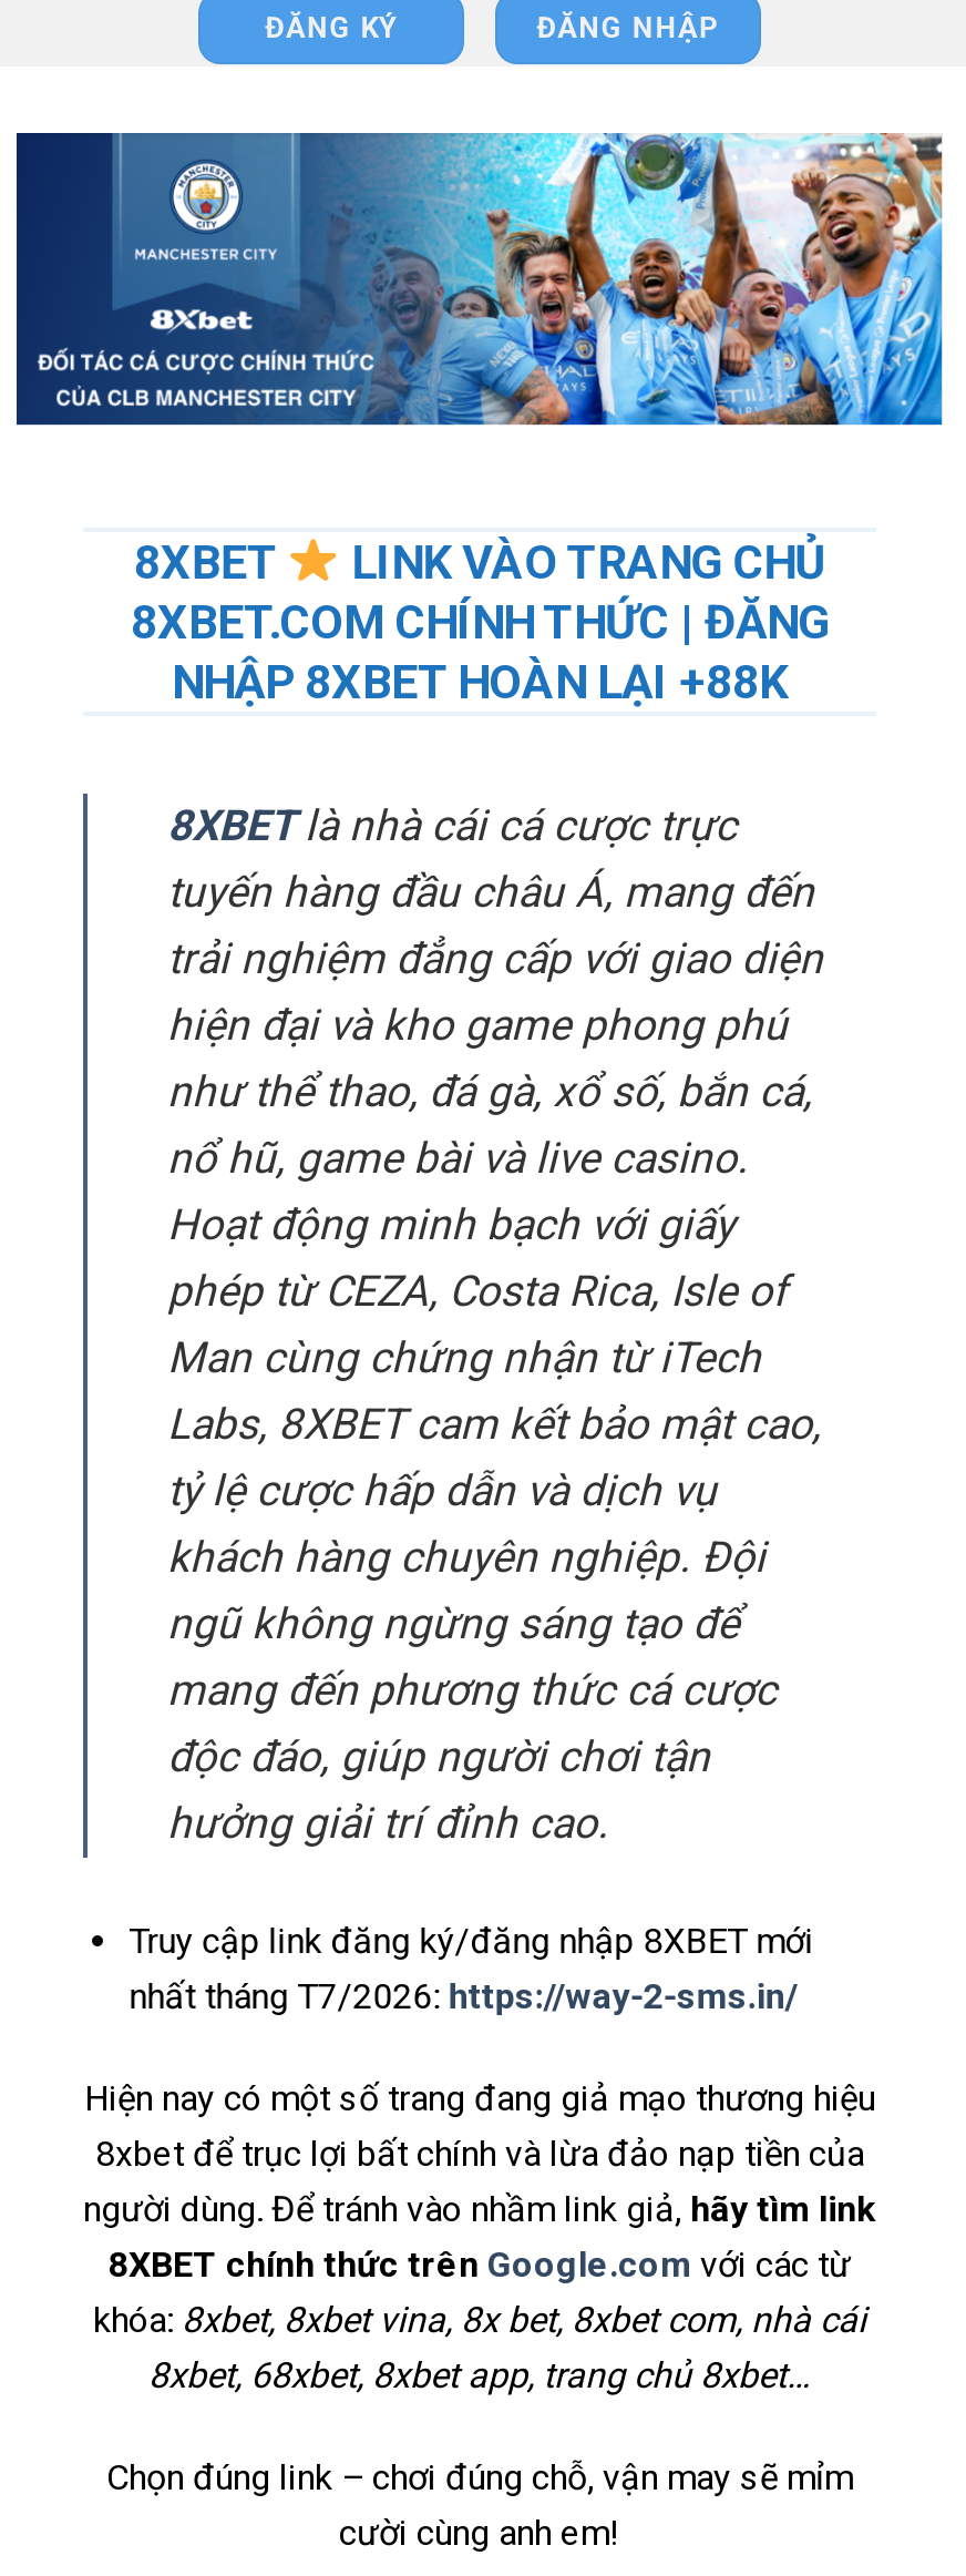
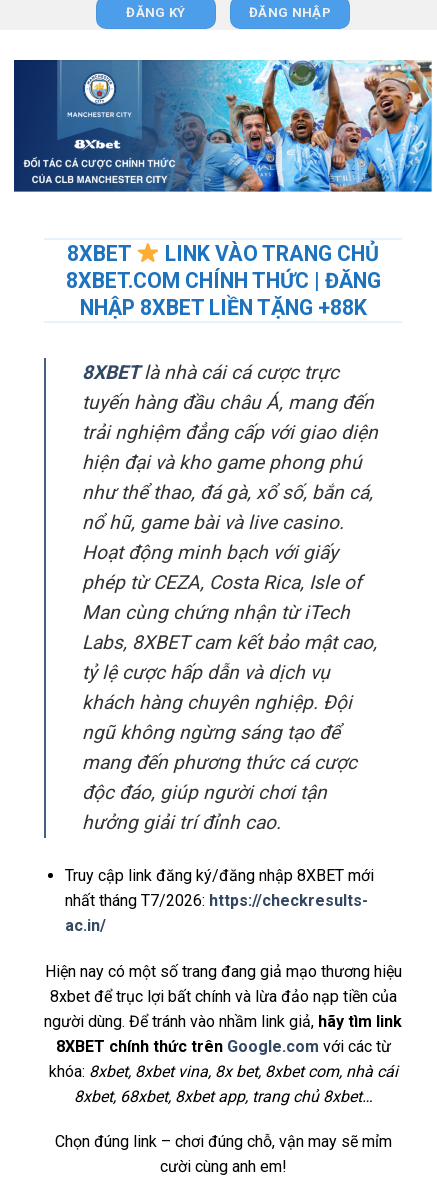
- NHẬP 8XBET HOÀN LẠI +88K
+ NHẬP 8XBET LIỀN TẶNG +88K

- nhất tháng T7/2026: https://way-2-sms.in/
+ nhất tháng T7/2026: https://checkresults-
+ ac.in/
